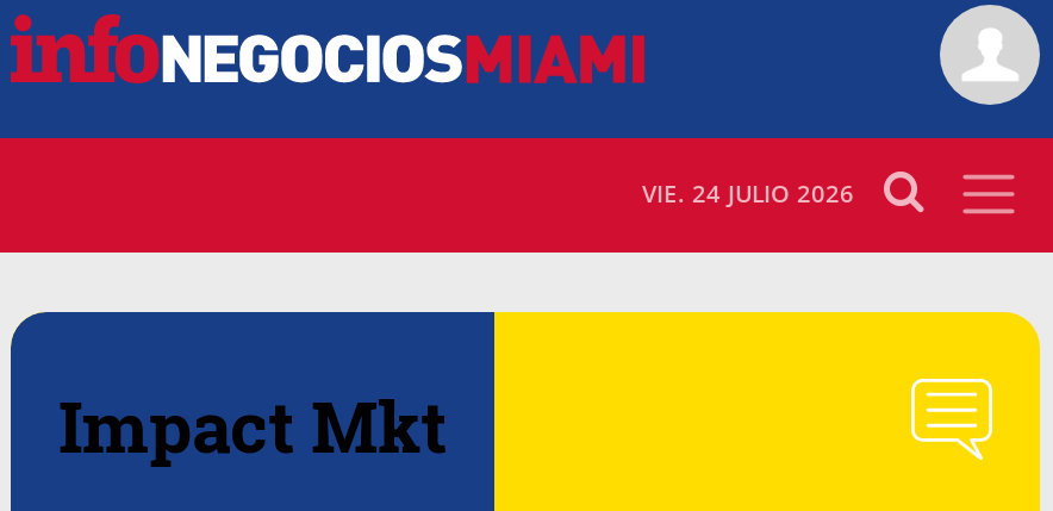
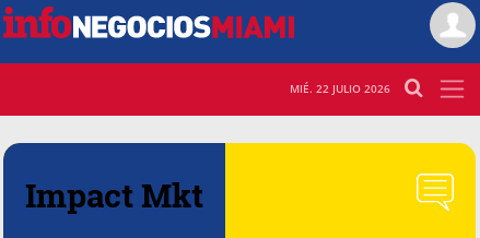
- VIE. 24 JULIO 2026
+ MIÉ. 22 JULIO 2026
